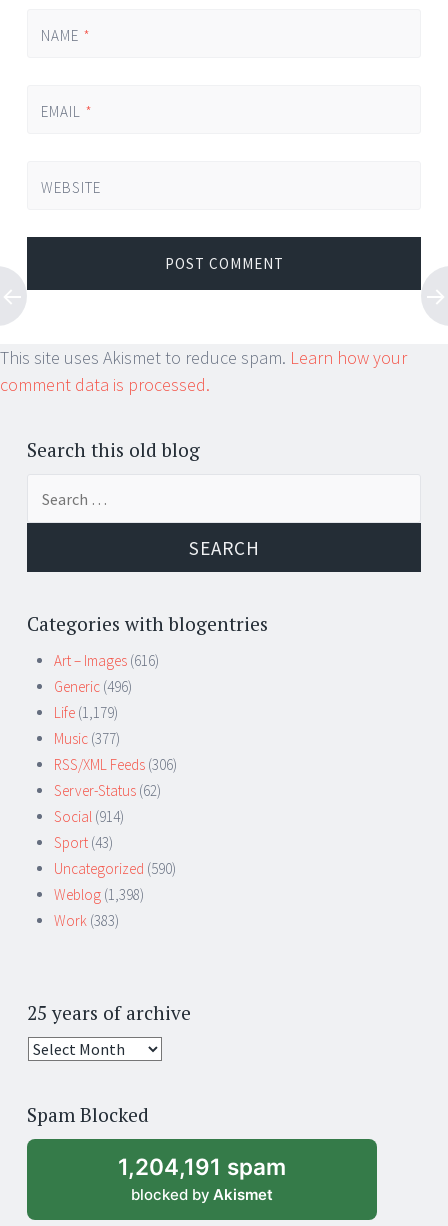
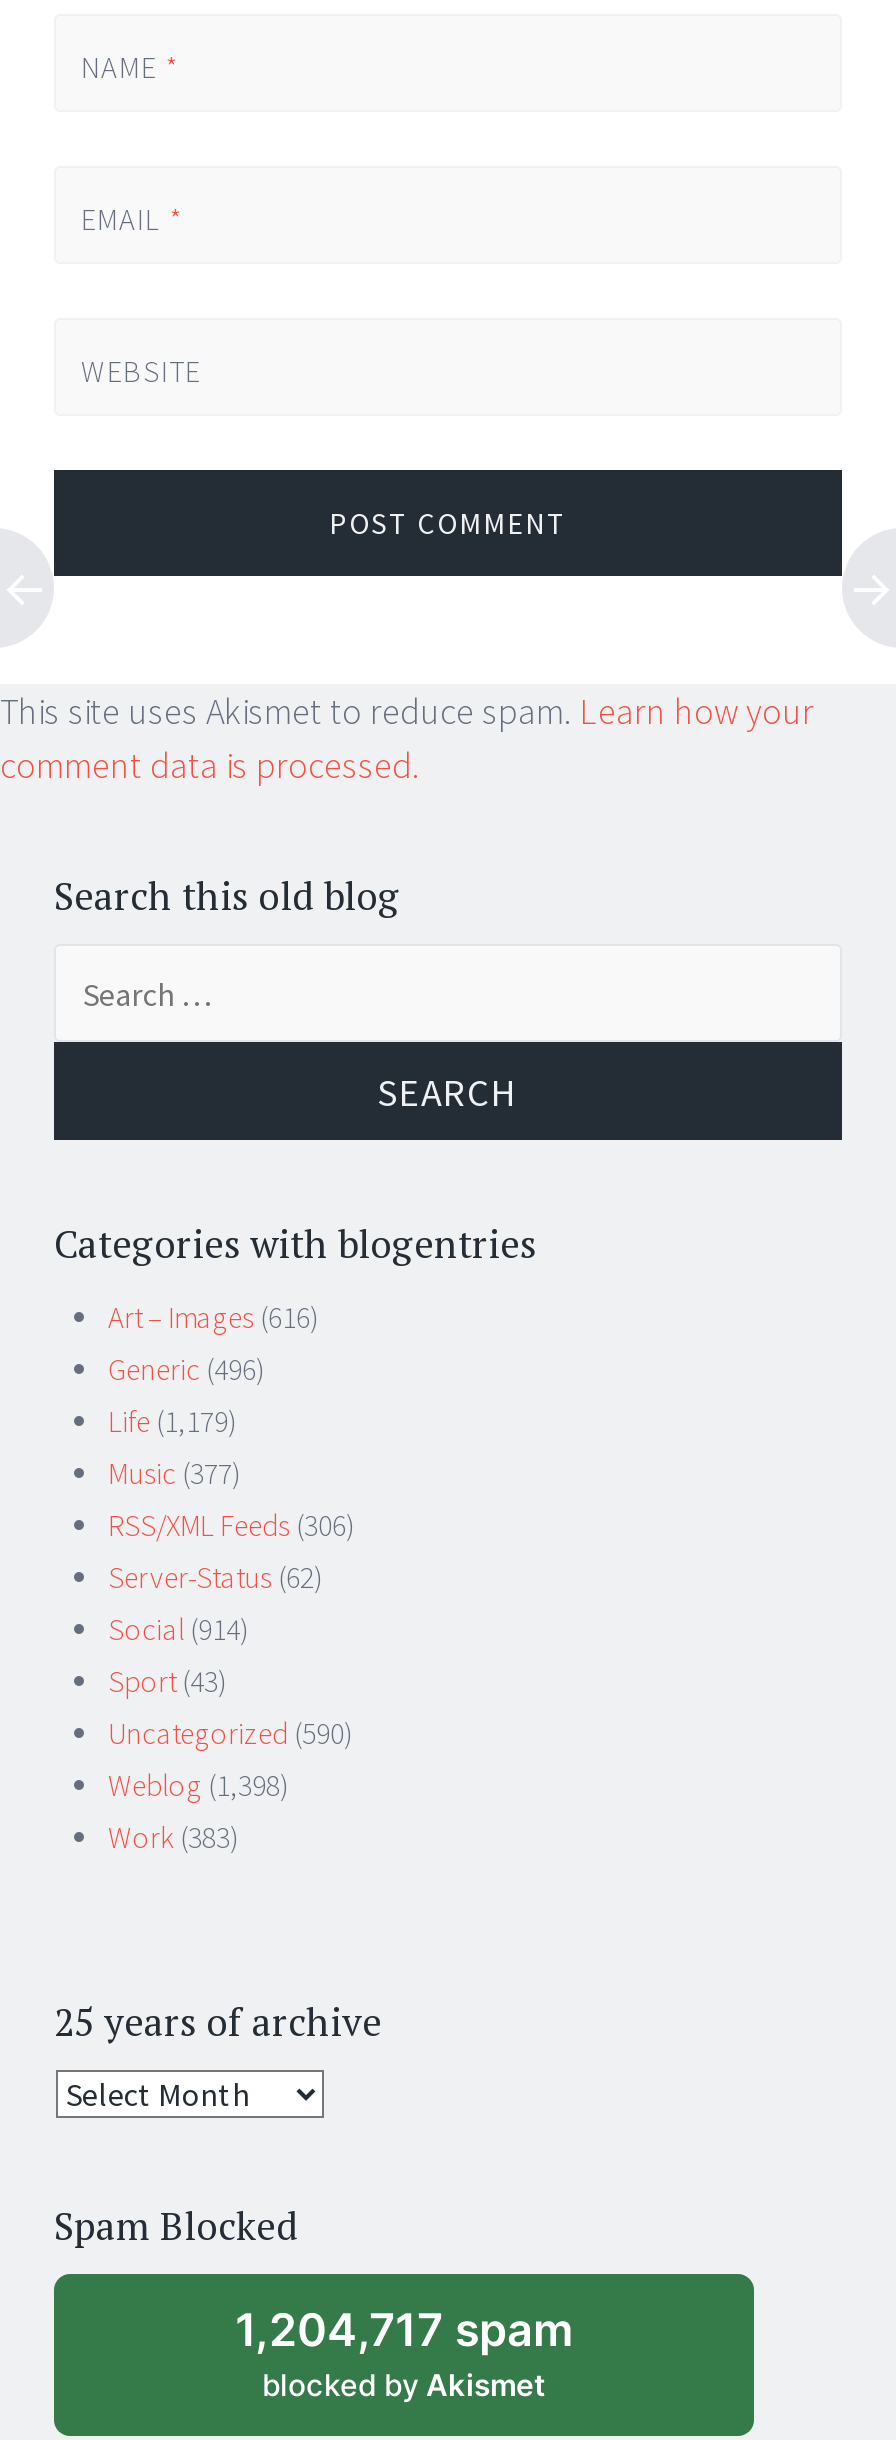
- 1,204,191 spam
+ 1,204,717 spam
